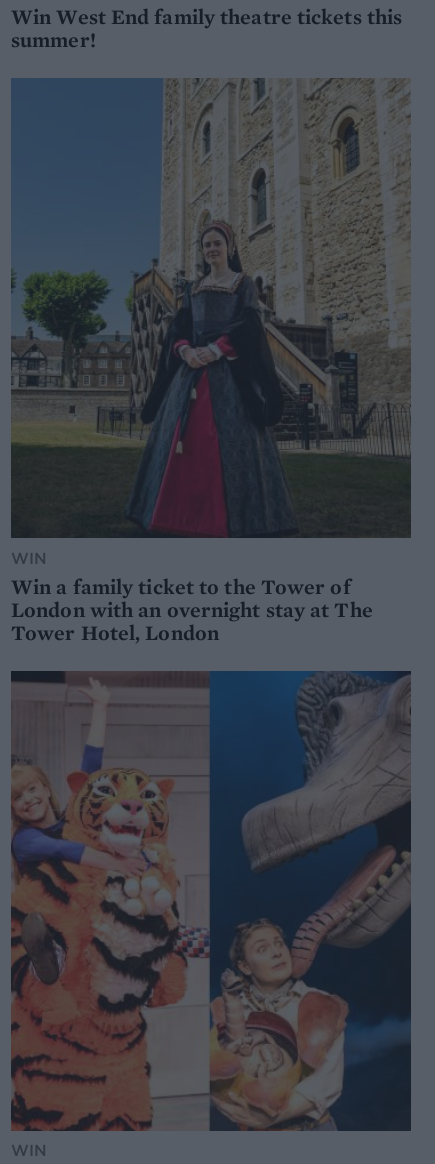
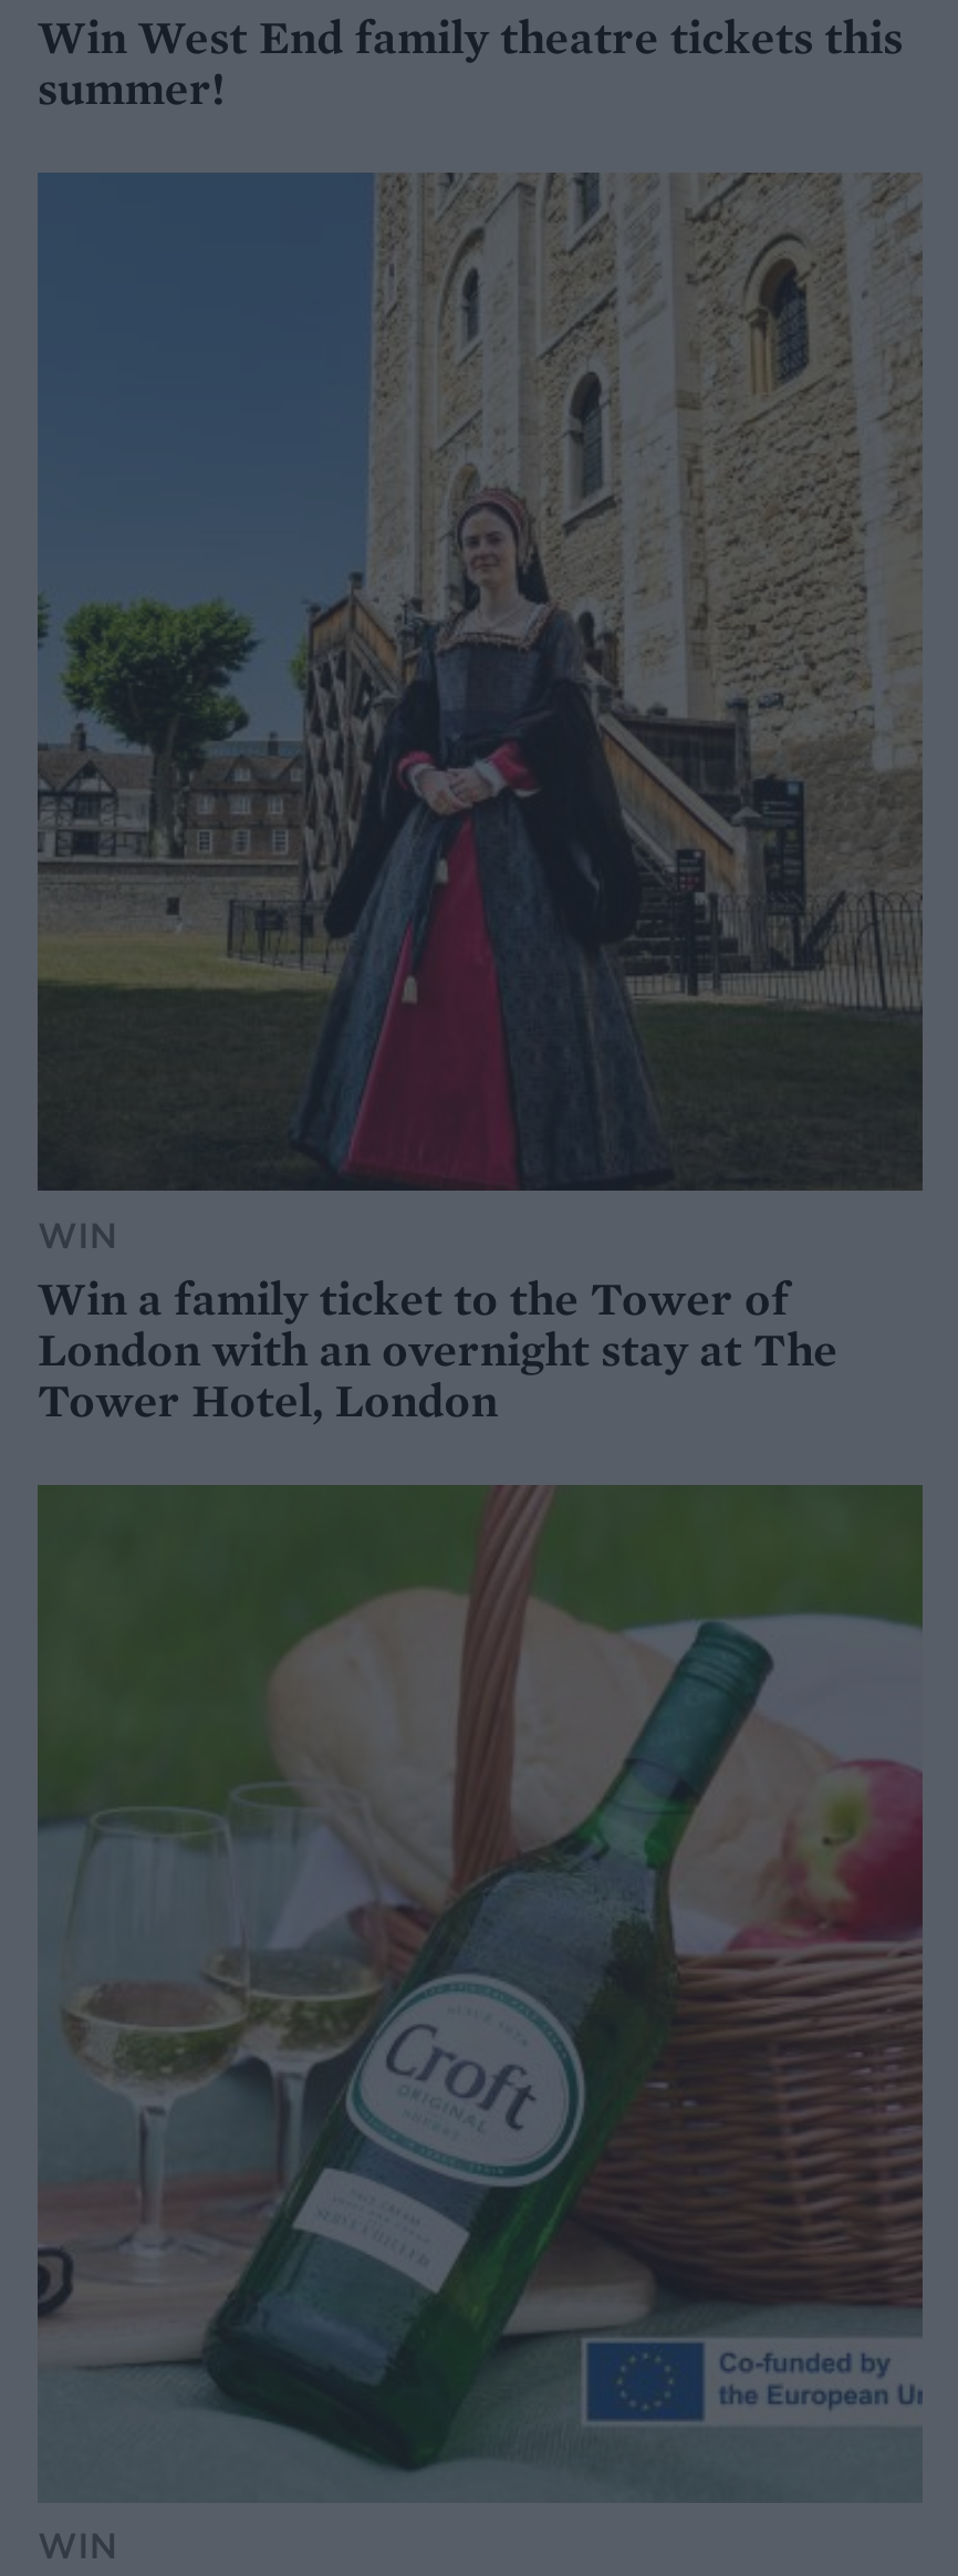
- [image]
+ [image]
